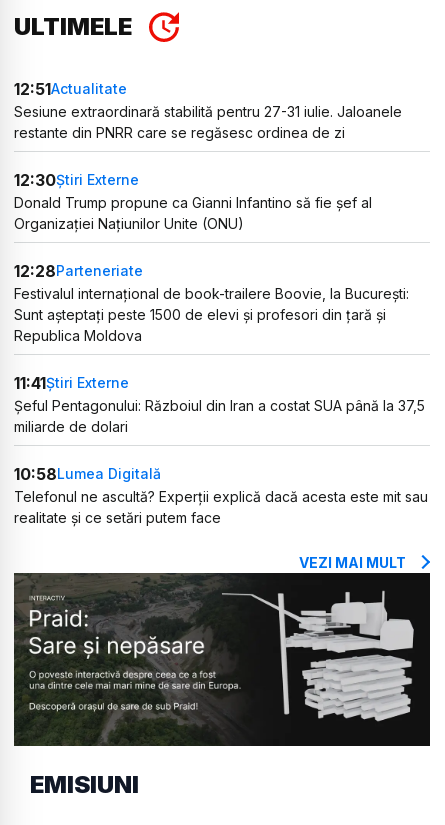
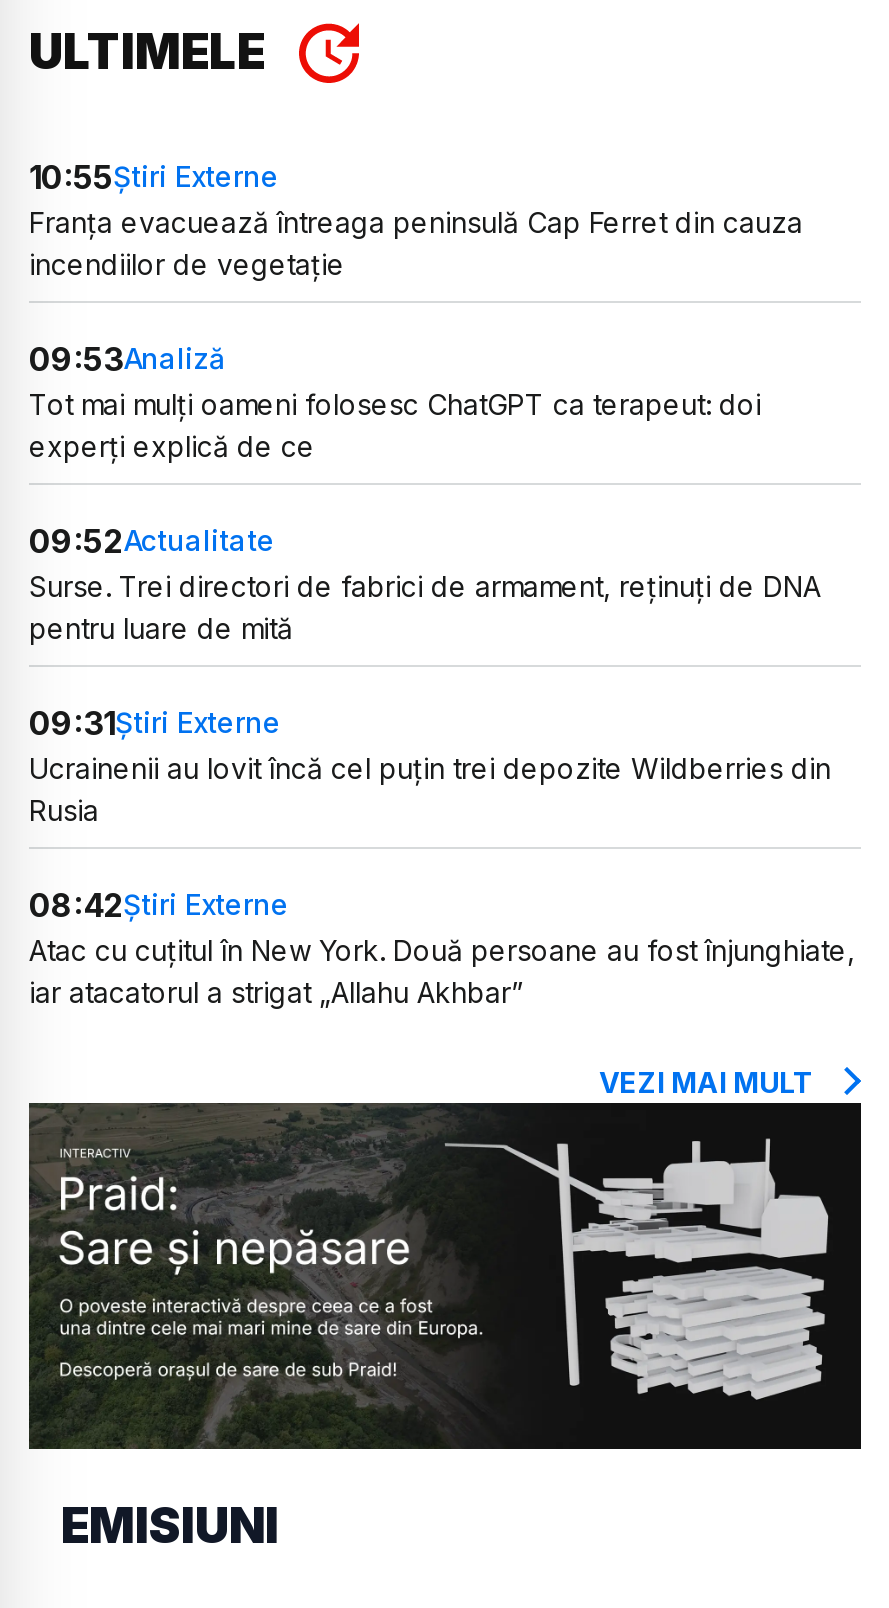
- 12:51Actualitate
- Sesiune extraordinară stabilită pentru 27-31 iulie. Jaloanele
- restante din PNRR care se regăsesc ordinea de zi
+ 10:55Știri Externe
+ Franța evacuează întreaga peninsulă Cap Ferret din cauza
+ incendiilor de vegetație

- 12:30Știri Externe
- Donald Trump propune ca Gianni Infantino să fie șef al
- Organizației Națiunilor Unite (ONU)
+ 09:53Analiză
+ Tot mai mulți oameni folosesc ChatGPT ca terapeut: doi
+ experți explică de ce

- 12:28Parteneriate
- Festivalul internațional de book-trailere Boovie, la București:
- Sunt așteptați peste 1500 de elevi și profesori din țară și
- Republica Moldova
+ 09:52Actualitate
+ Surse. Trei directori de fabrici de armament, reținuți de DNA
+ pentru luare de mită

- 11:41Știri Externe
- Șeful Pentagonului: Războiul din Iran a costat SUA până la 37,5
- miliarde de dolari
+ 09:31Știri Externe
+ Ucrainenii au lovit încă cel puțin trei depozite Wildberries din
+ Rusia

- 10:58Lumea Digitală
- Telefonul ne ascultă? Experții explică dacă acesta este mit sau
- realitate și ce setări putem face
+ 08:42Știri Externe
+ Atac cu cuțitul în New York. Două persoane au fost înjunghiate,
+ iar atacatorul a strigat „Allahu Akhbar”
